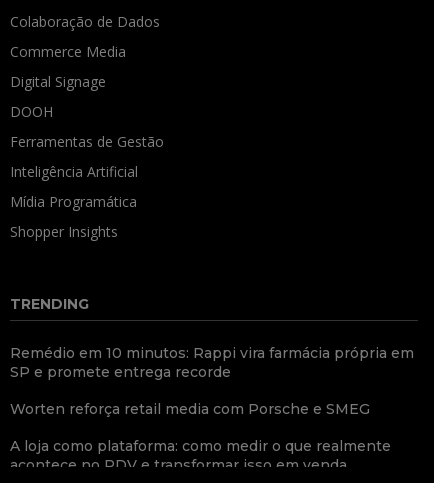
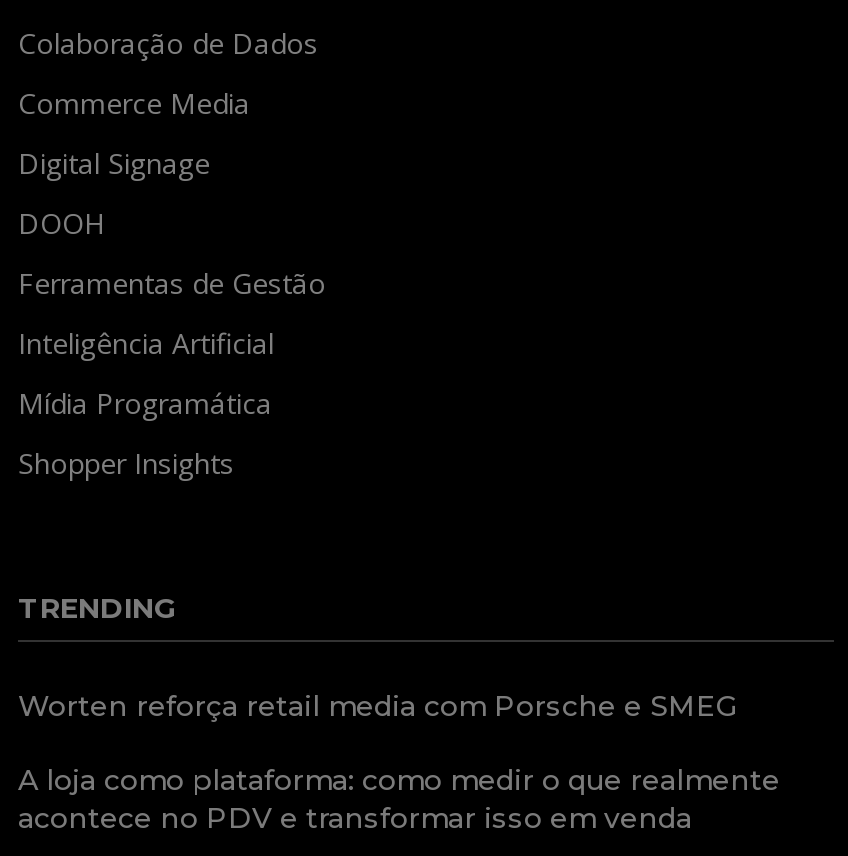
- Remédio em 10 minutos: Rappi vira farmácia própria em
- SP e promete entrega recorde
